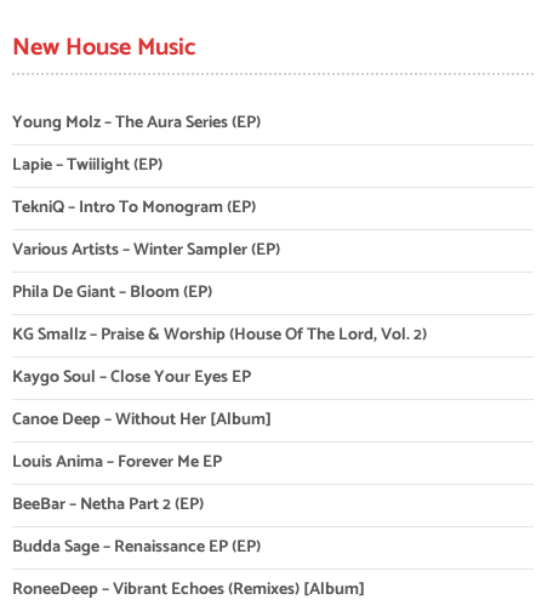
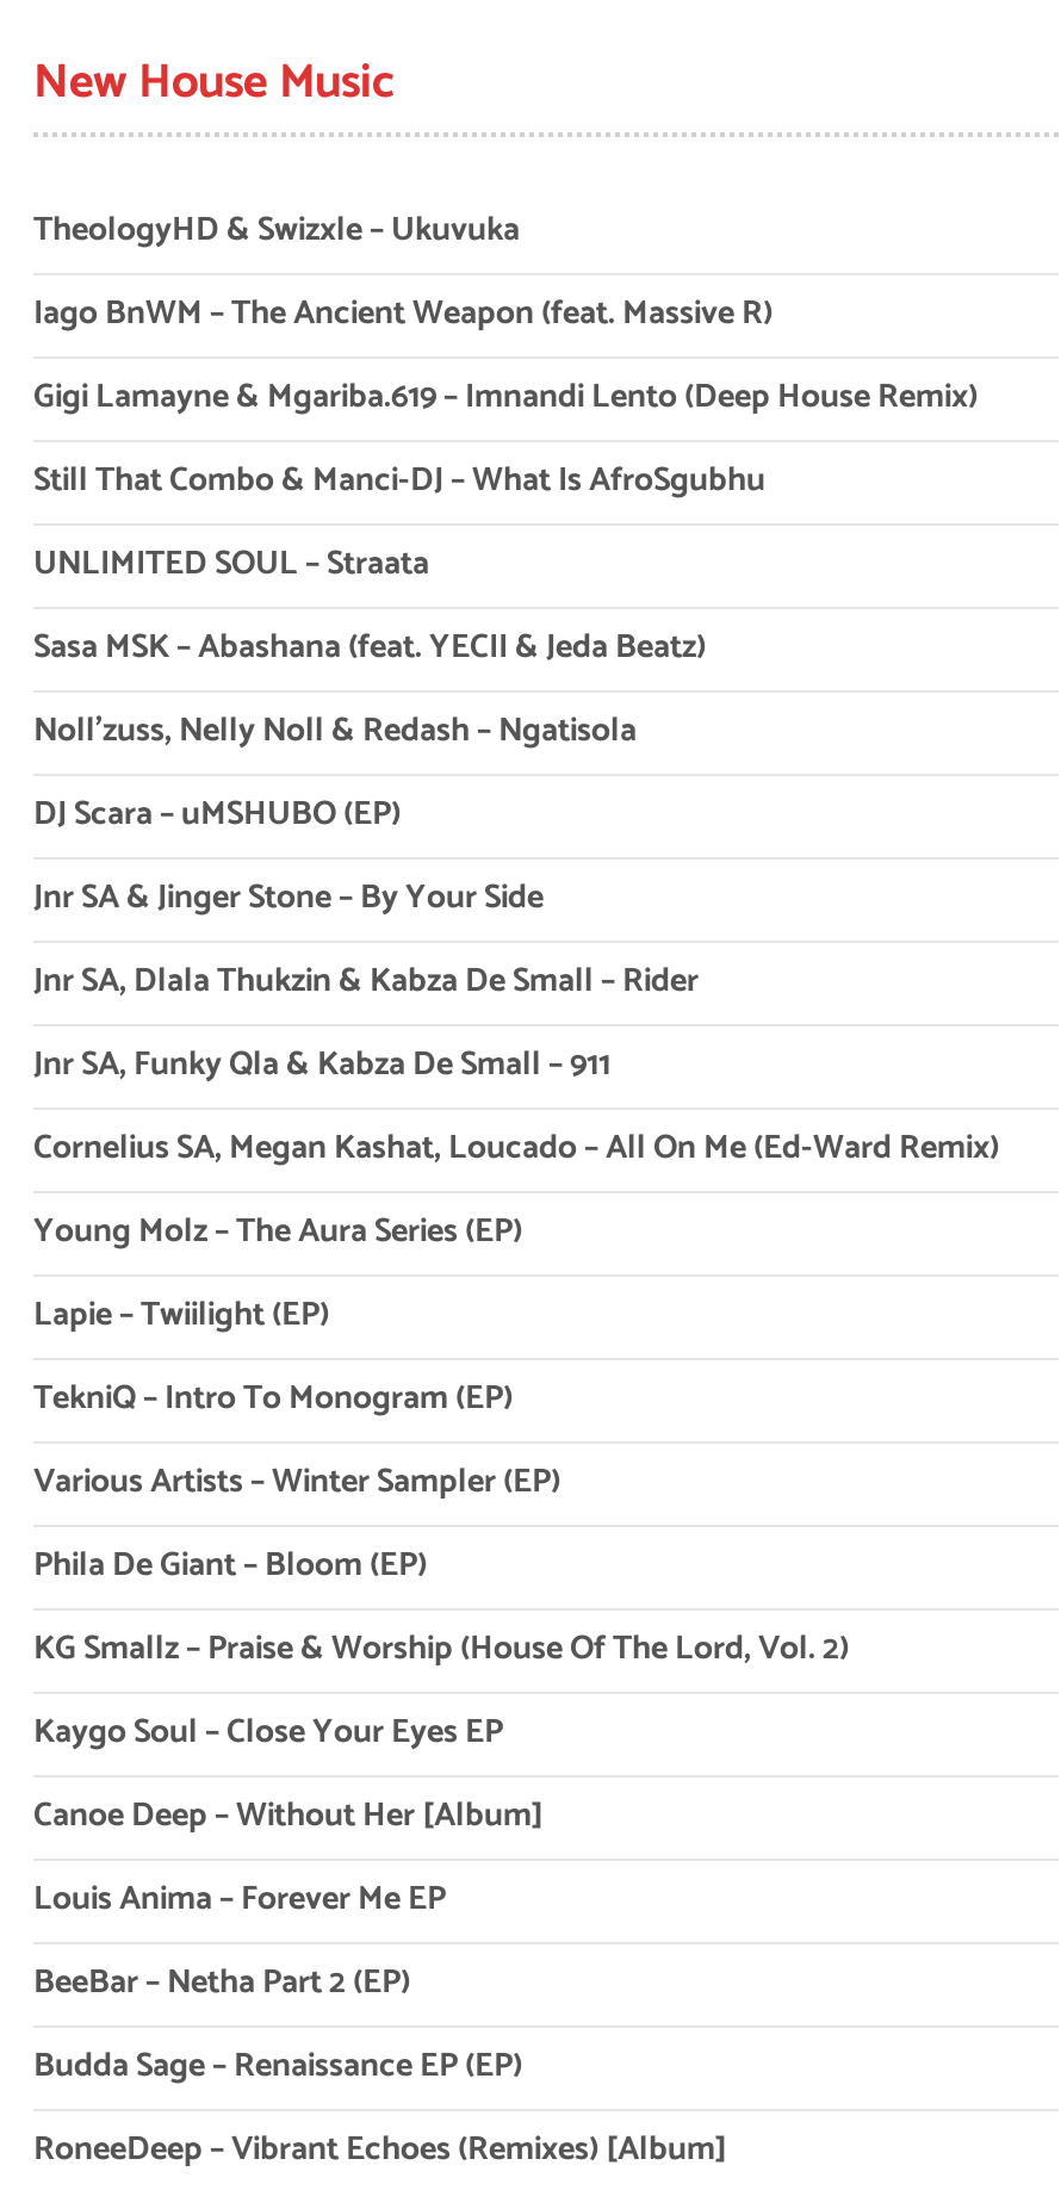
+ TheologyHD & Swizxle – Ukuvuka
+ Iago BnWM – The Ancient Weapon (feat. Massive R)
+ Gigi Lamayne & Mgariba.619 – Imnandi Lento (Deep House Remix)
+ Still That Combo & Manci-DJ – What Is AfroSgubhu
+ UNLIMITED SOUL – Straata
+ Sasa MSK – Abashana (feat. YECII & Jeda Beatz)
+ Noll’zuss, Nelly Noll & Redash – Ngatisola
+ DJ Scara – uMSHUBO (EP)
+ Jnr SA & Jinger Stone – By Your Side
+ Jnr SA, Dlala Thukzin & Kabza De Small – Rider
+ Jnr SA, Funky Qla & Kabza De Small – 911
+ Cornelius SA, Megan Kashat, Loucado – All On Me (Ed-Ward Remix)
